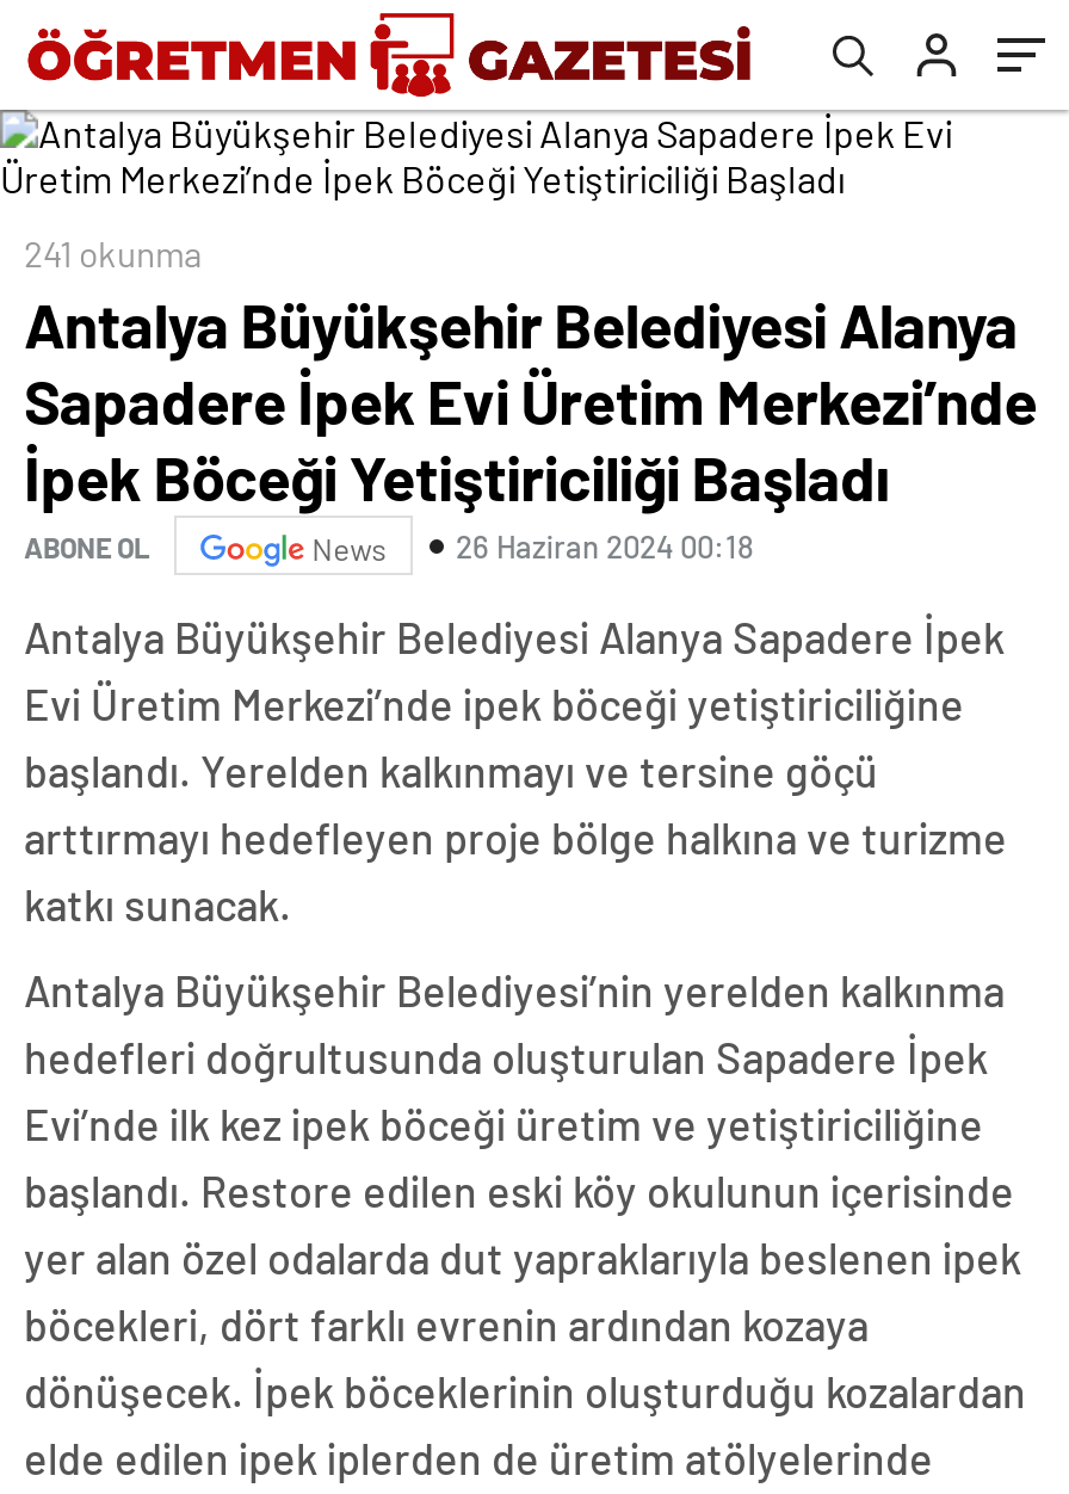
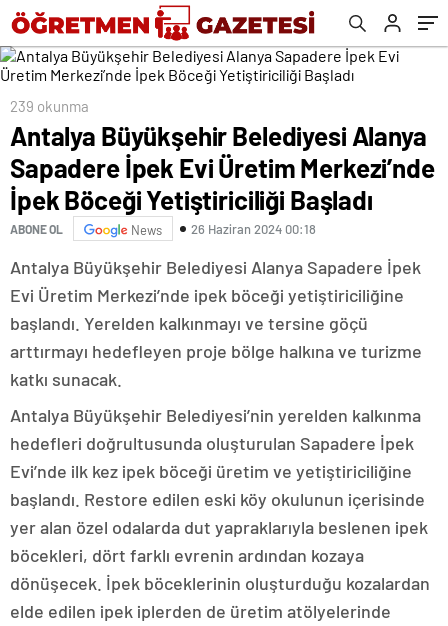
- 241 okunma
+ 239 okunma
